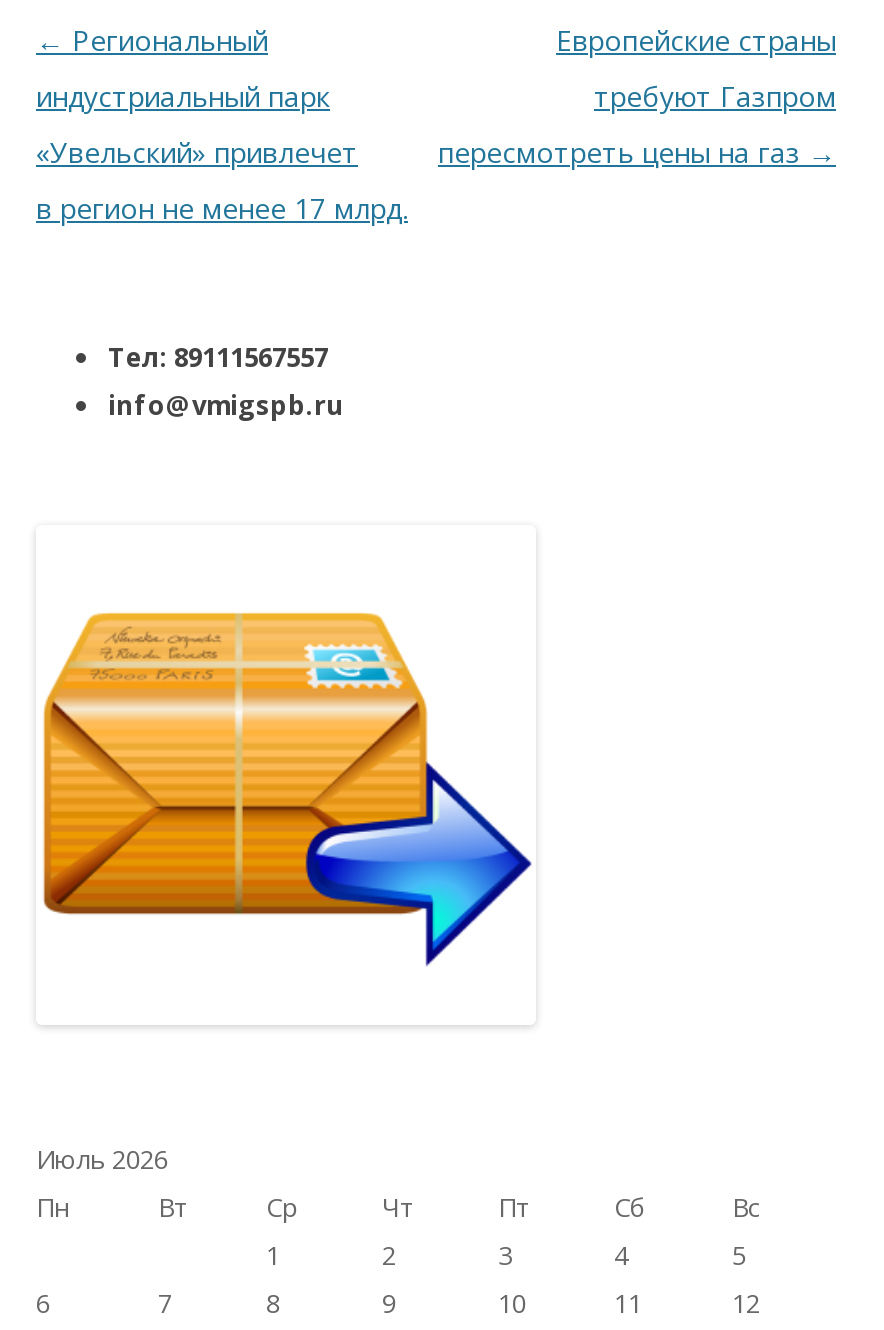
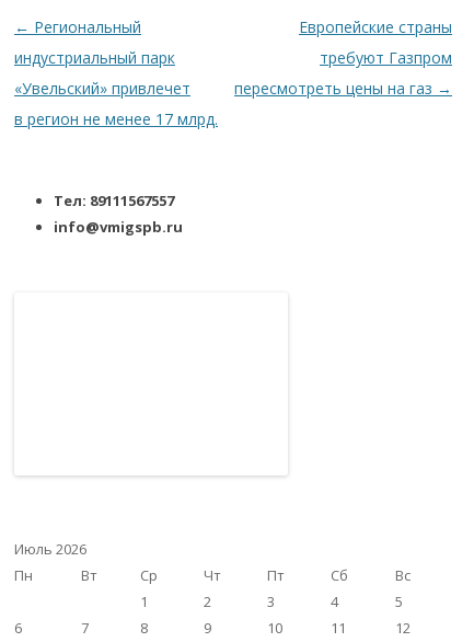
- [image]
